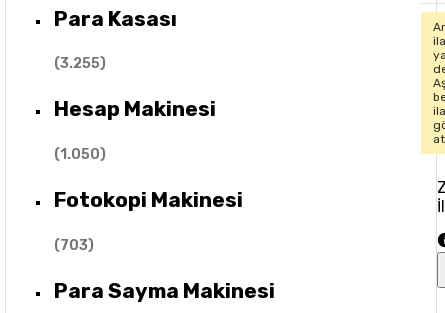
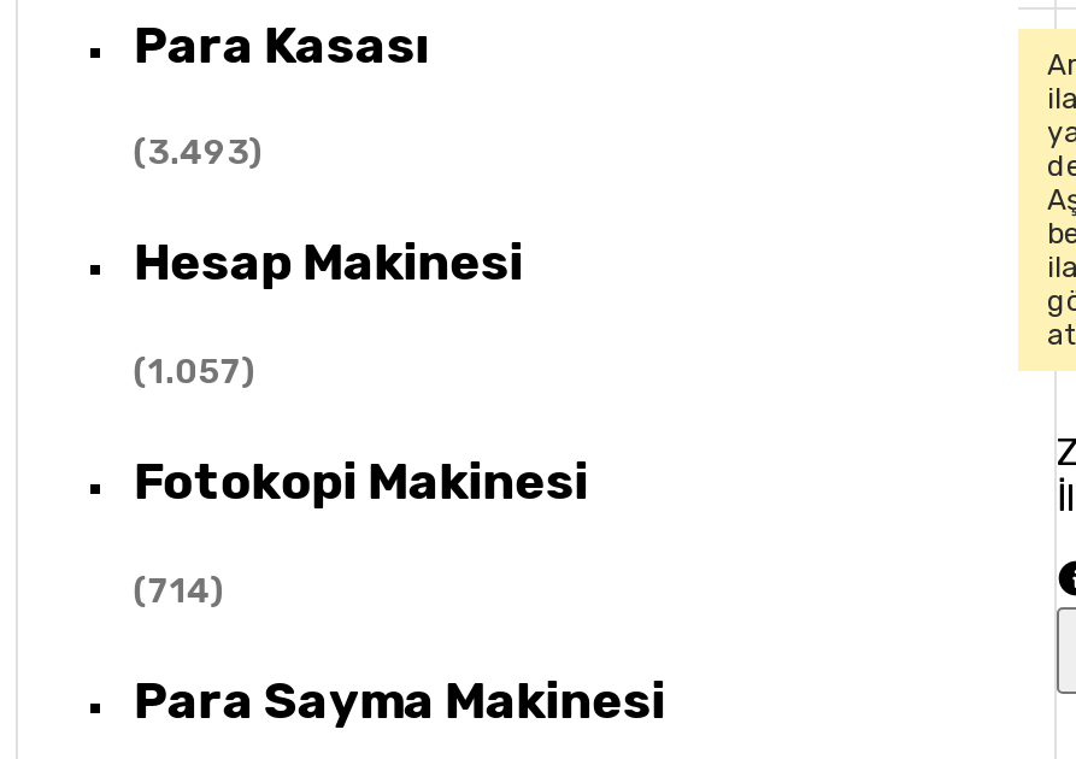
- (3.255)
+ (3.493)

- (1.050)
+ (1.057)

- (703)
+ (714)
